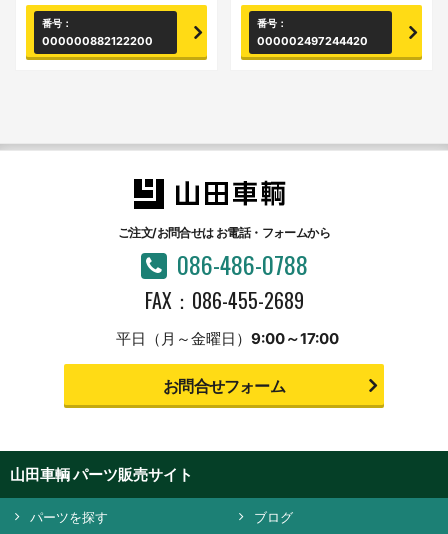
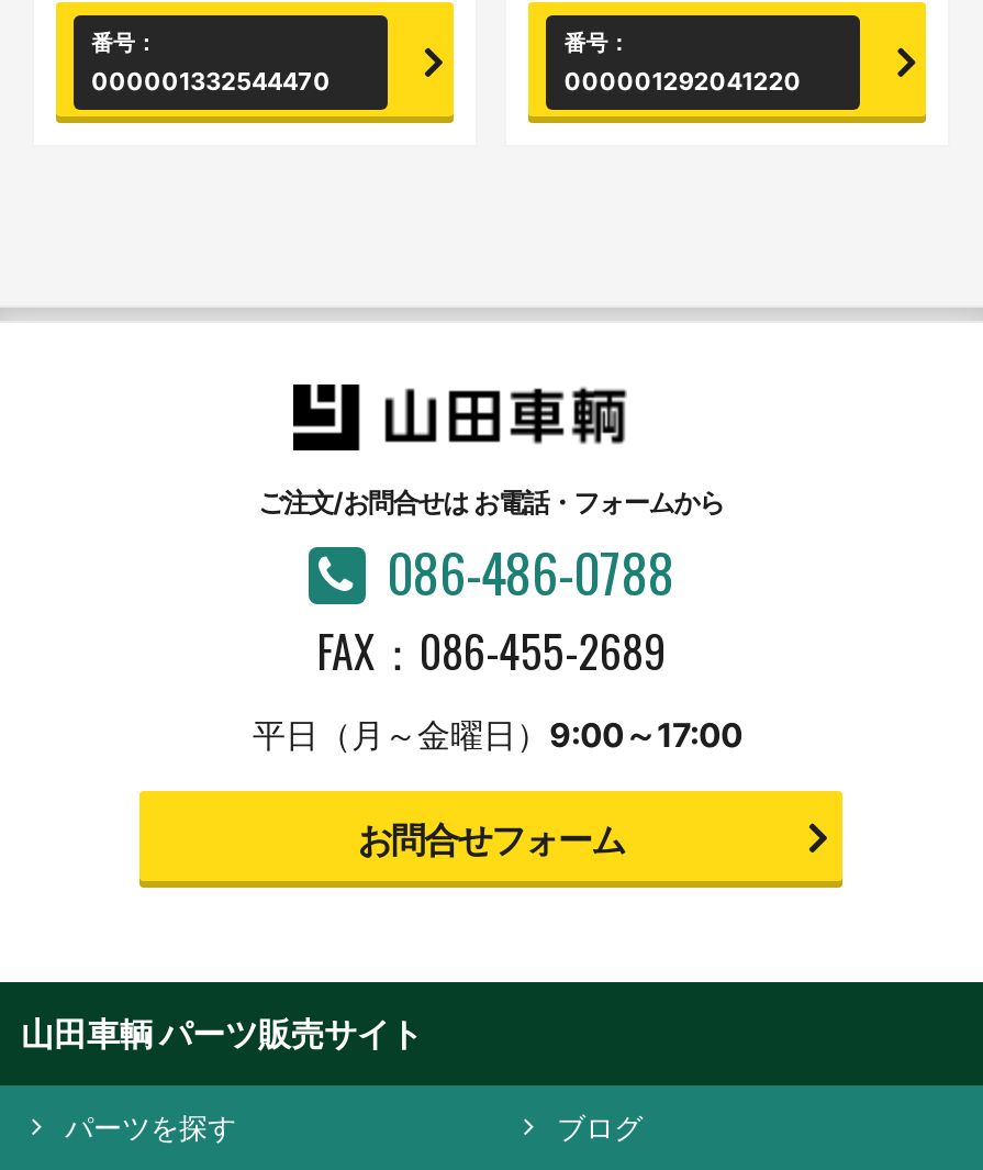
- 000000882122200
+ 000001332544470

- 000002497244420
+ 000001292041220
